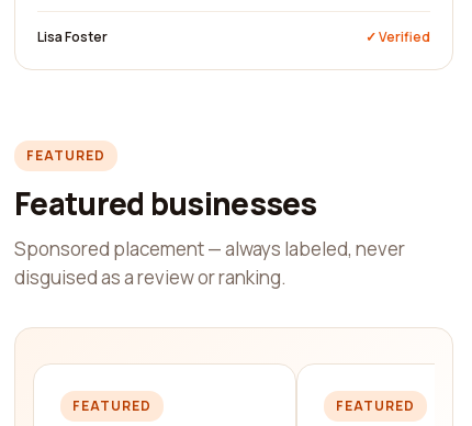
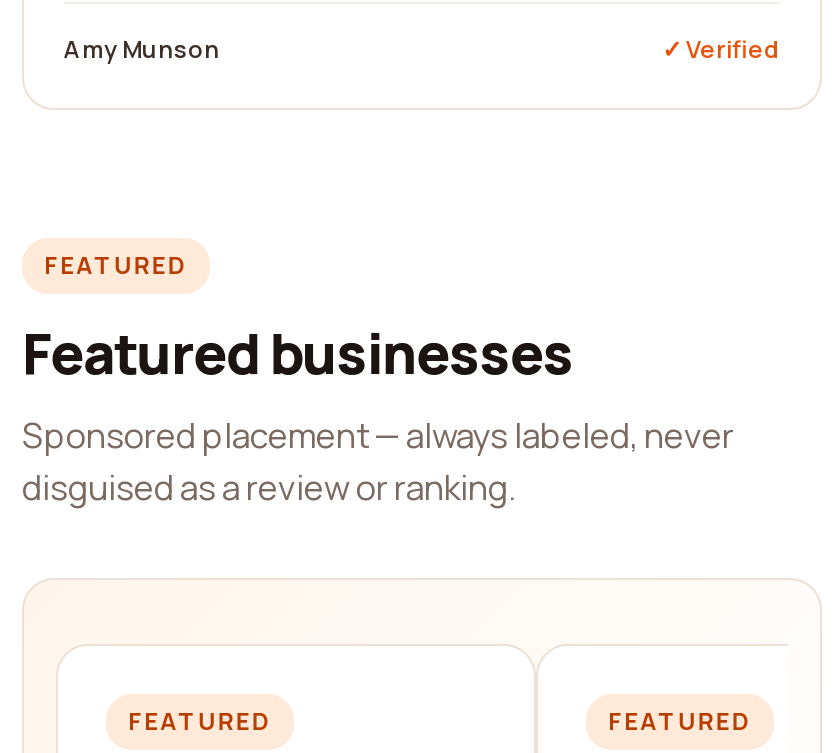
- Lisa Foster
+ Amy Munson
